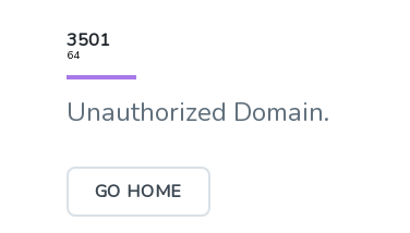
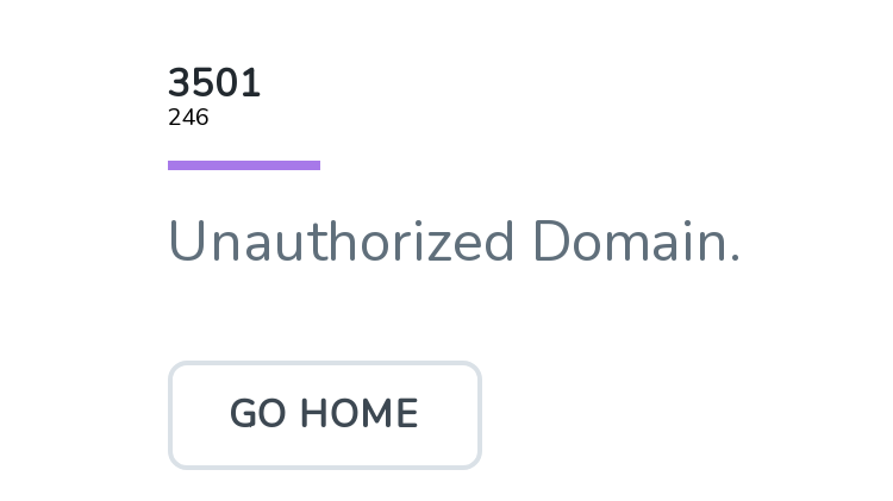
- 64
+ 246
